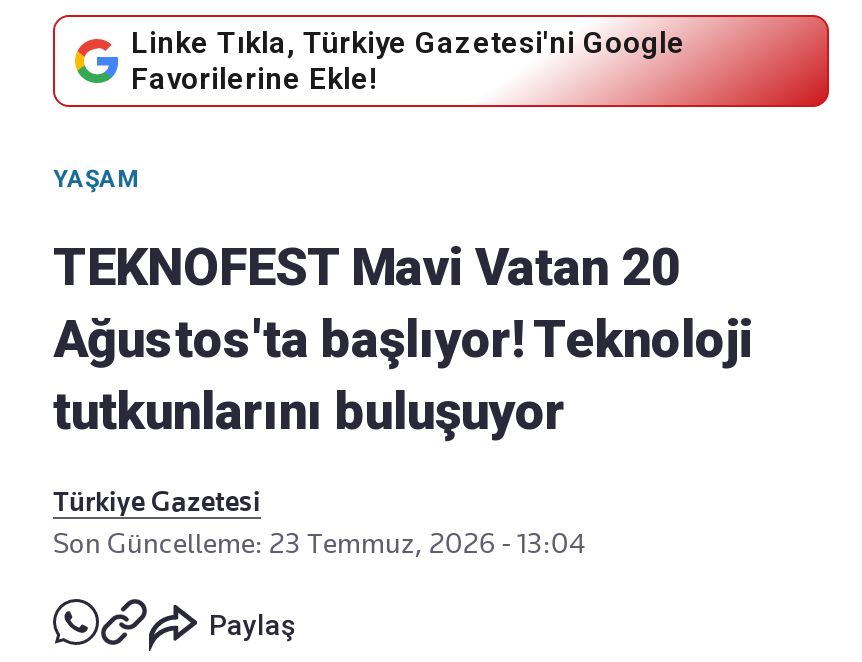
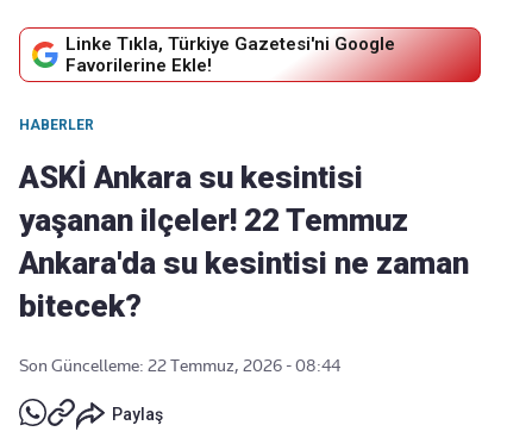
- YAŞAM
+ HABERLER

- TEKNOFEST Mavi Vatan 20
- Ağustos'ta başlıyor! Teknoloji
- tutkunlarını buluşuyor
+ ASKİ Ankara su kesintisi
+ yaşanan ilçeler! 22 Temmuz
+ Ankara'da su kesintisi ne zaman
+ bitecek?

- Türkiye Gazetesi
- Son Güncelleme: 23 Temmuz, 2026 - 13:04
+ Son Güncelleme: 22 Temmuz, 2026 - 08:44
